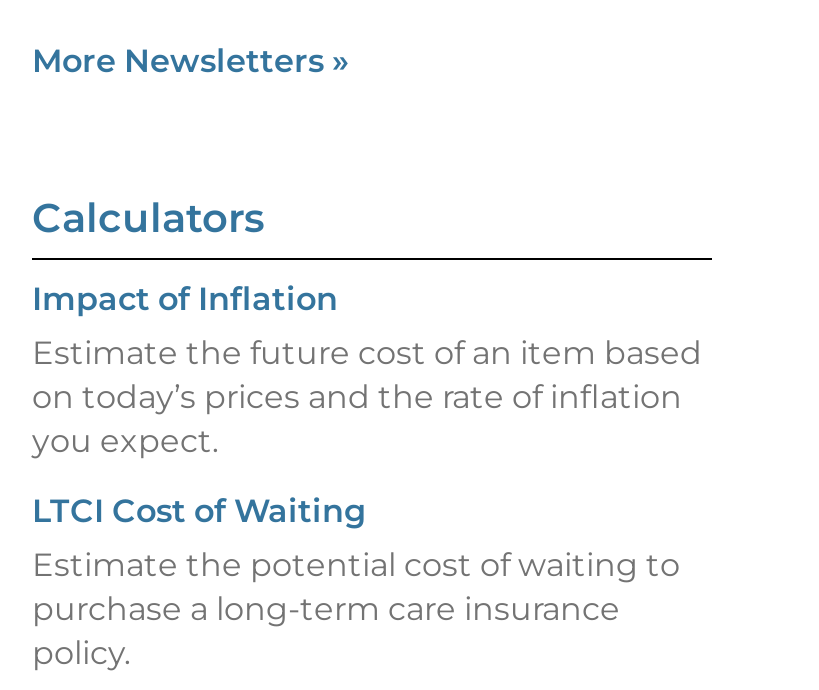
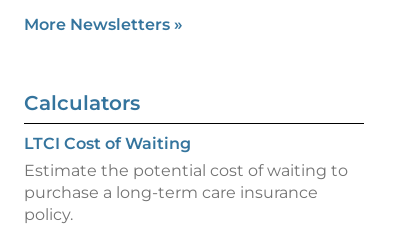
- Impact of Inflation
- Estimate the future cost of an item based
- on today’s prices and the rate of inflation
- you expect.
